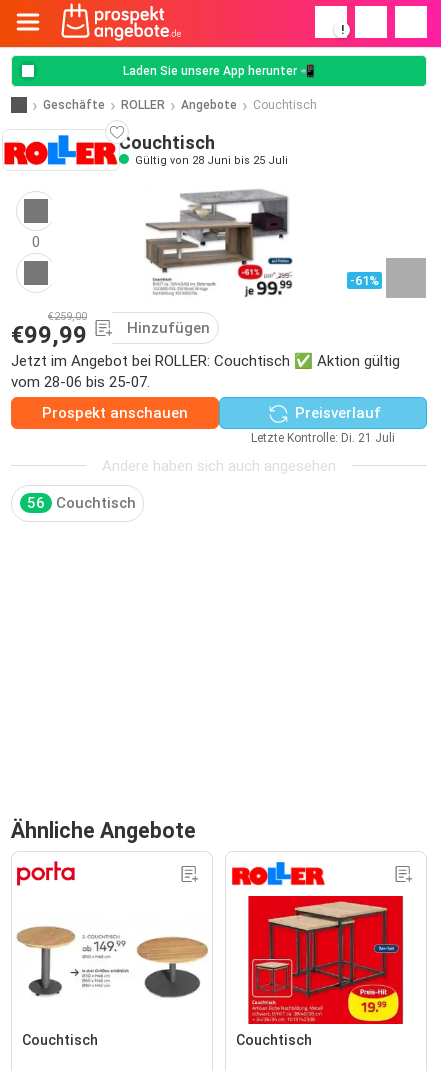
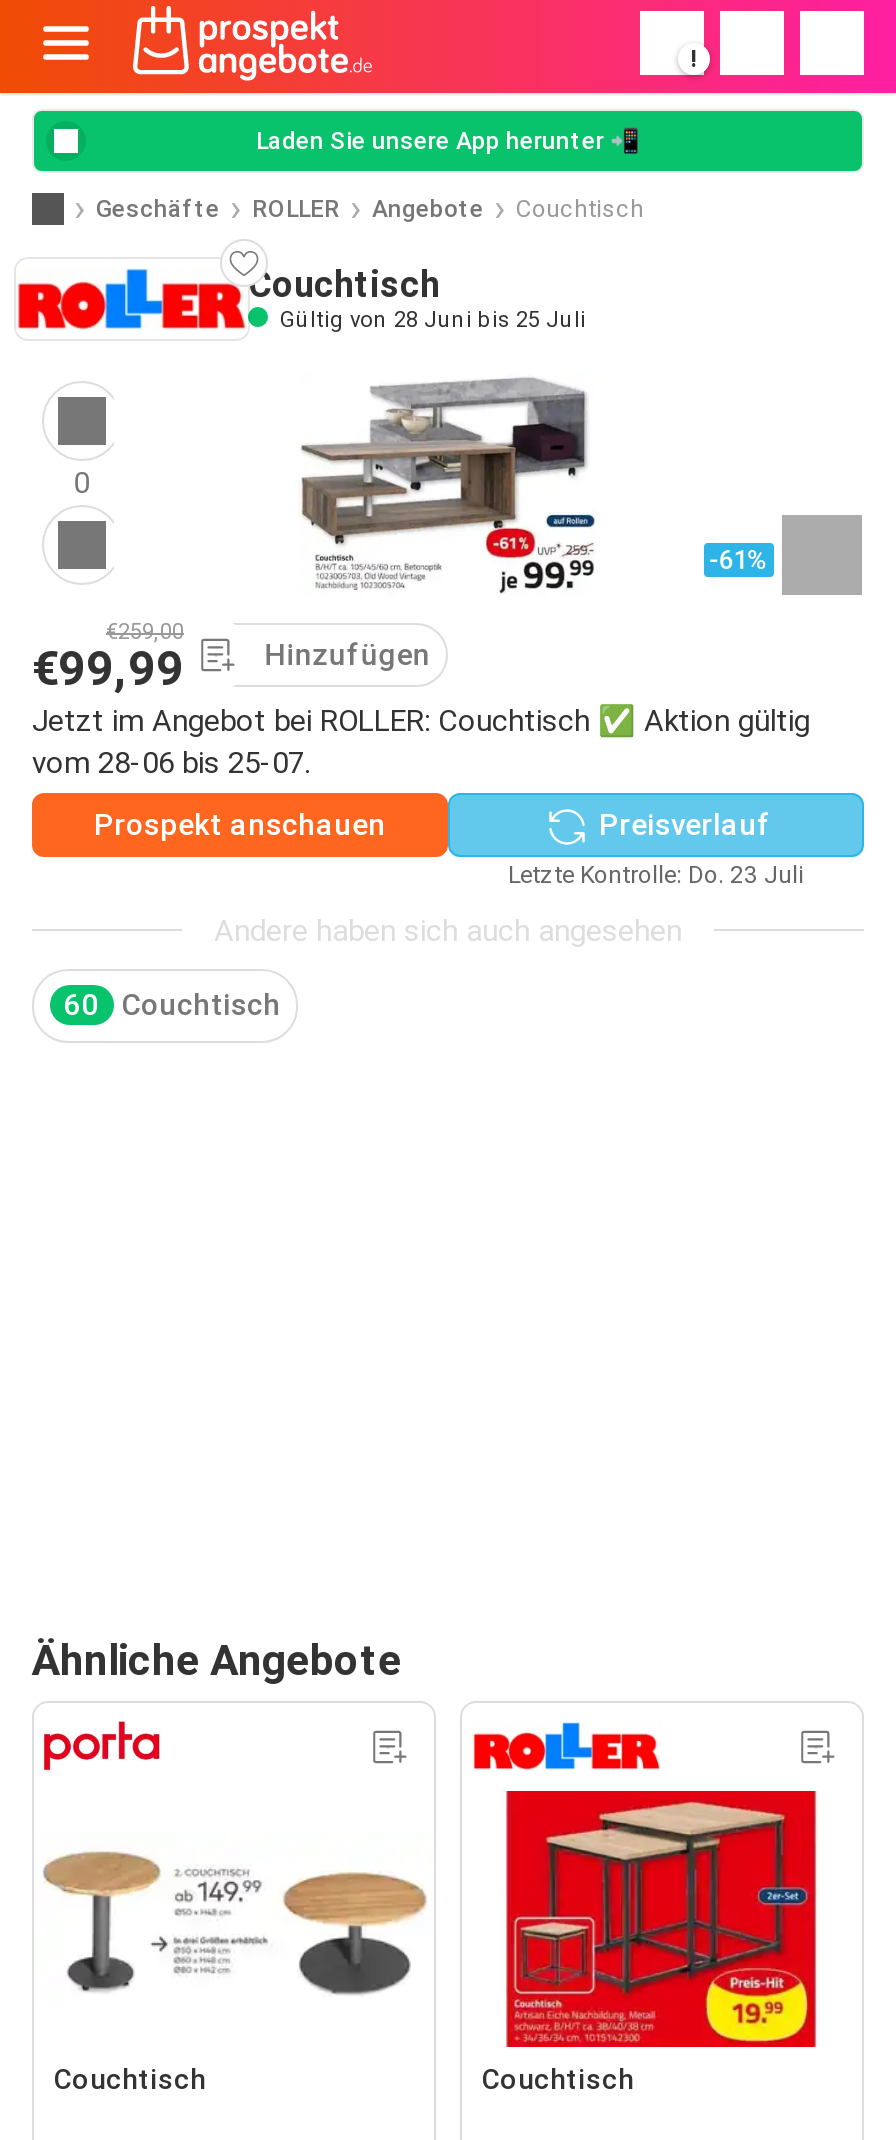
- Letzte Kontrolle: Di. 21 Juli
+ Letzte Kontrolle: Do. 23 Juli

- 56 Couchtisch
+ 60 Couchtisch
